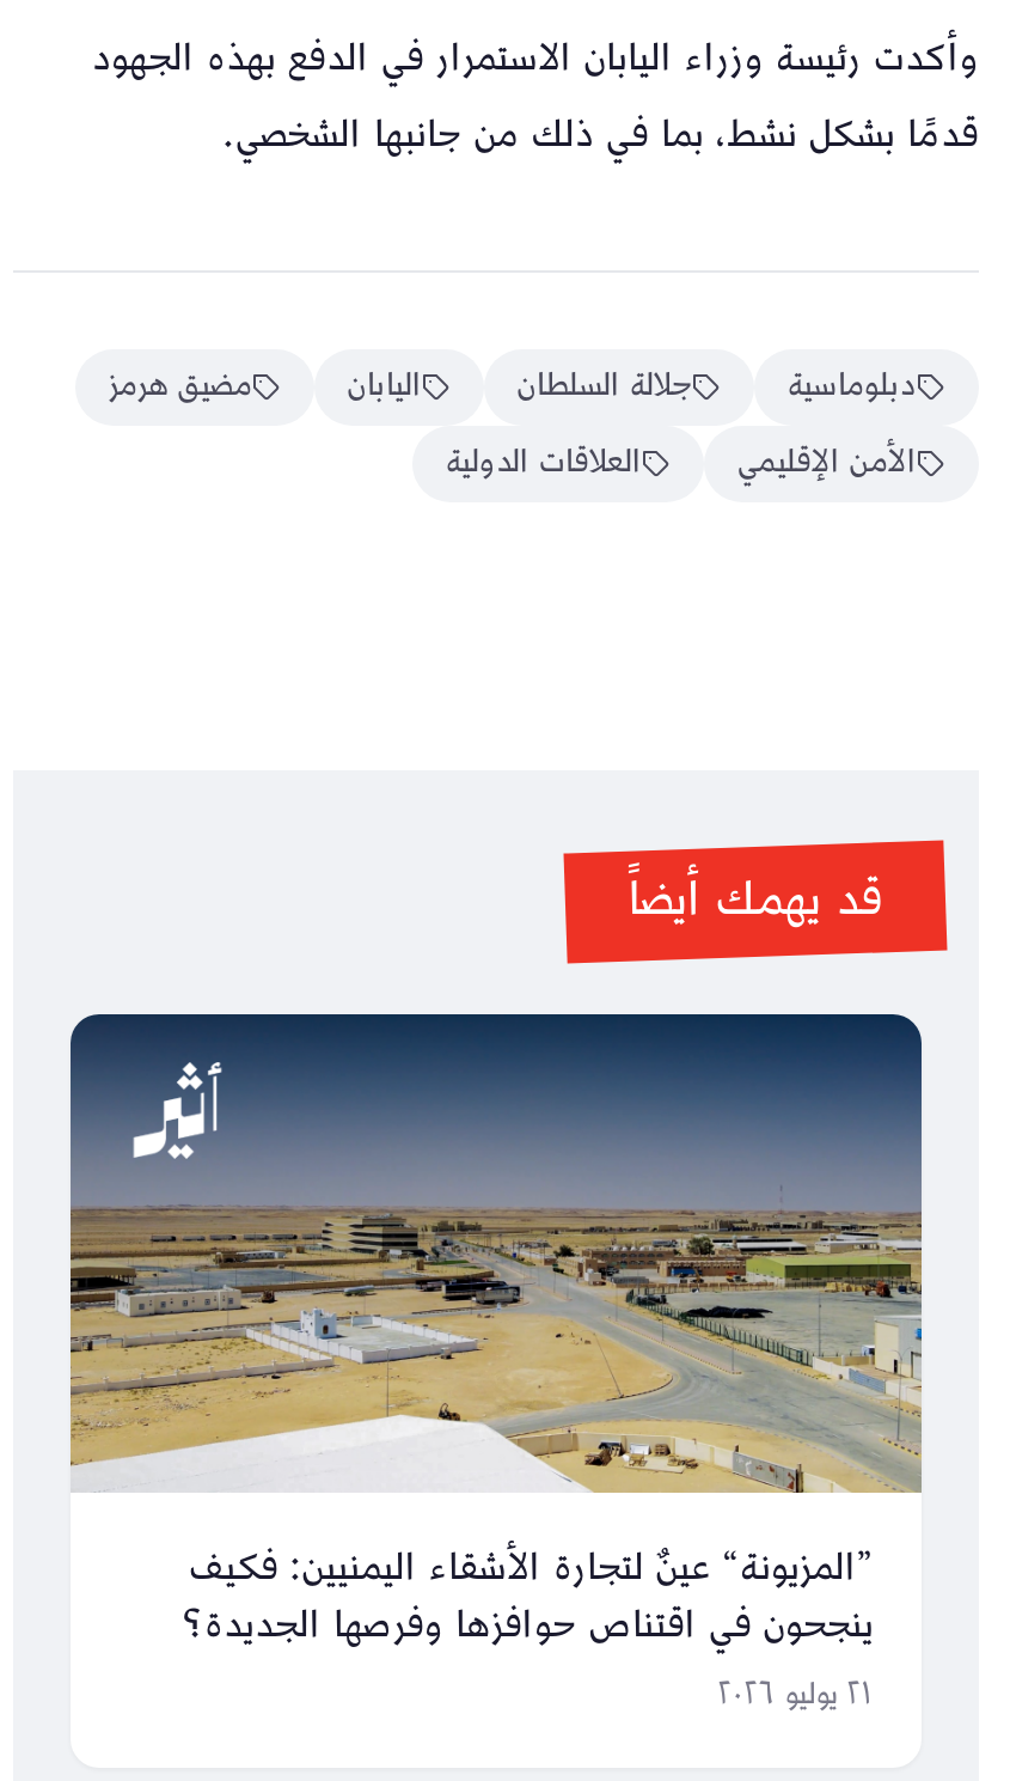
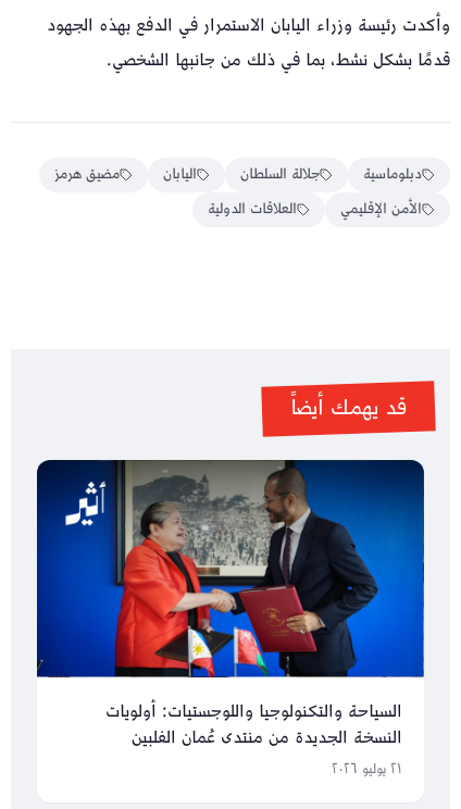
- [image]
- ”المزيونة“ عينٌ لتجارة الأشقاء اليمنيين: فكيف
- ينجحون في اقتناص حوافزها وفرصها الجديدة؟
+ [image]
+ السياحة والتكنولوجيا واللوجستيات: أولويات
+ النسخة الجديدة من منتدى عُمان الفلبين
